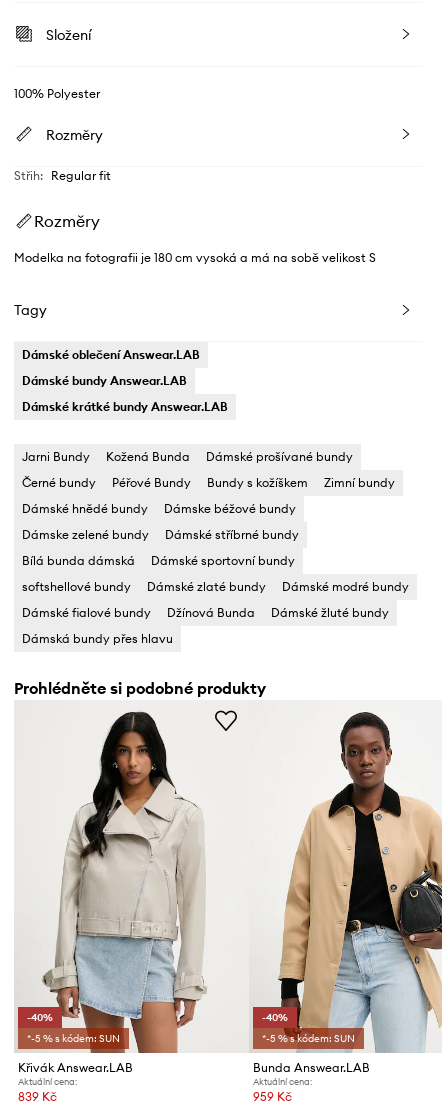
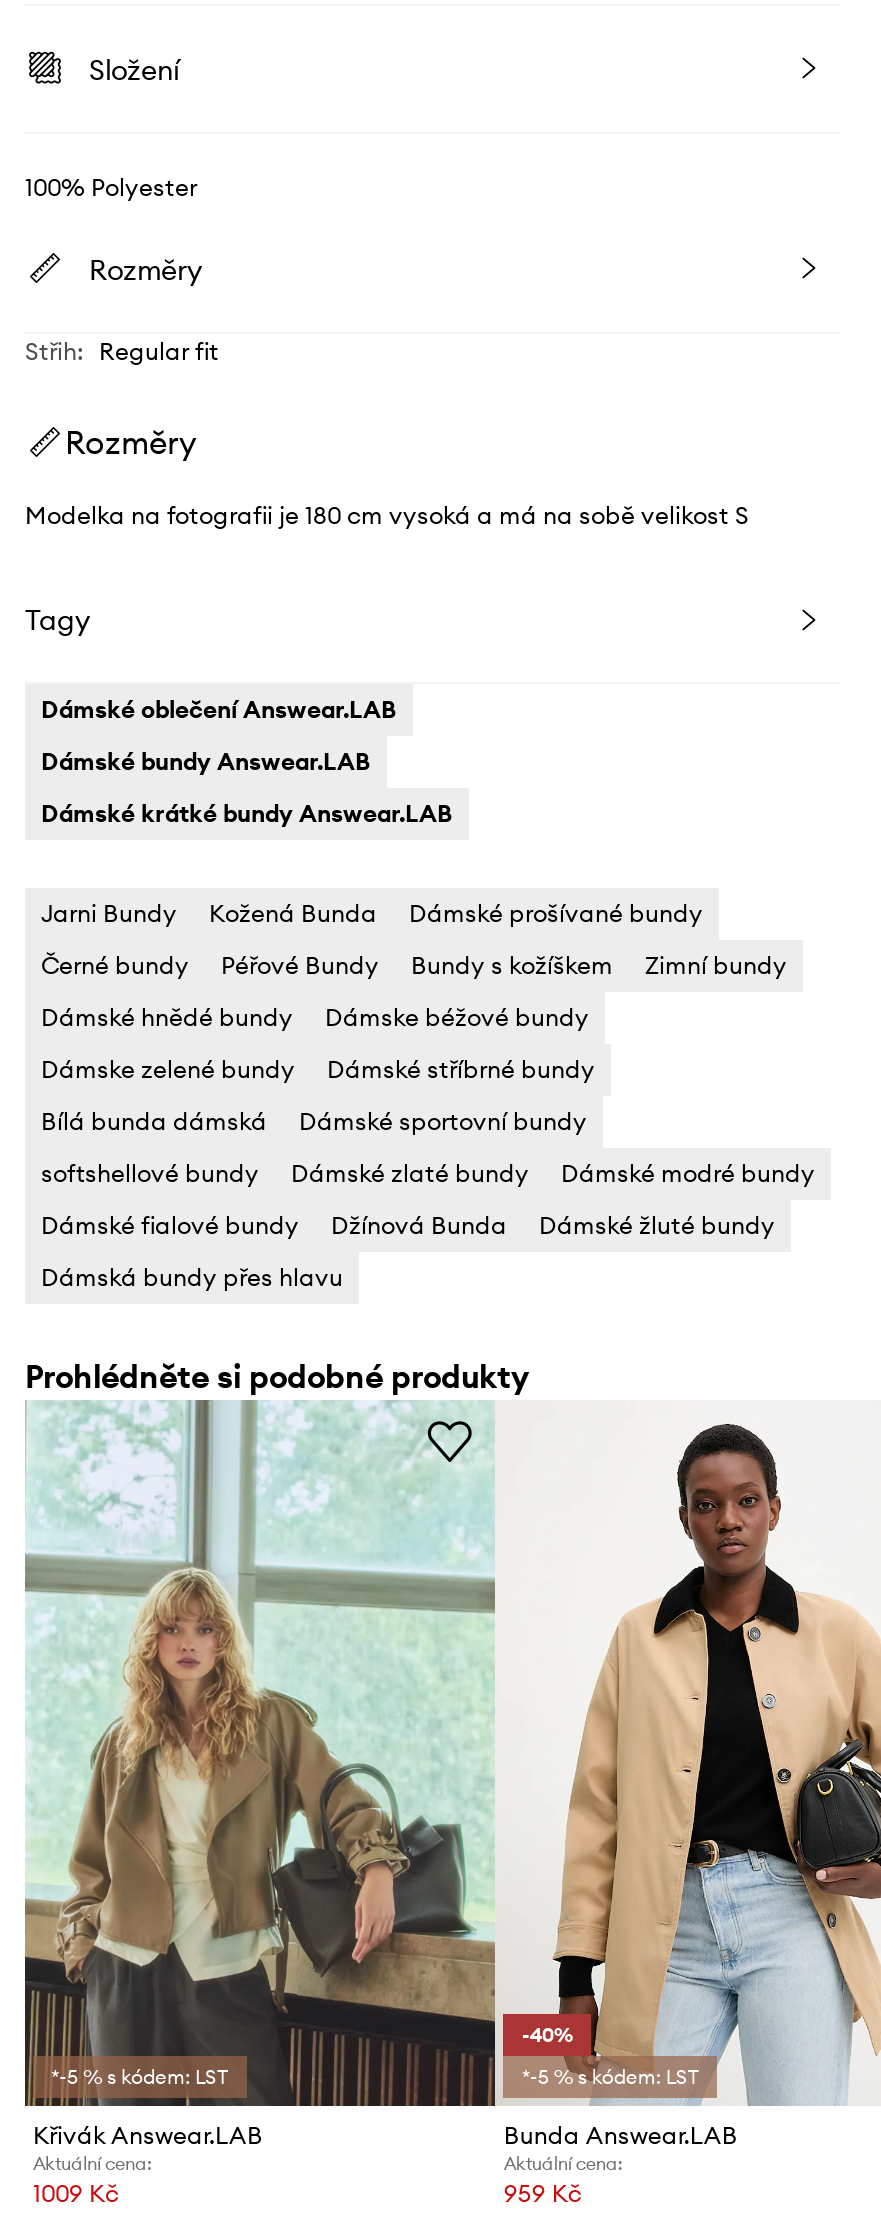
- [image]
- -40%
- *-5 % s kódem: SUN
+ [image]
+ *-5 % s kódem: LST

- *-5 % s kódem: SUN
+ *-5 % s kódem: LST

- 839 Kč
+ 1009 Kč
